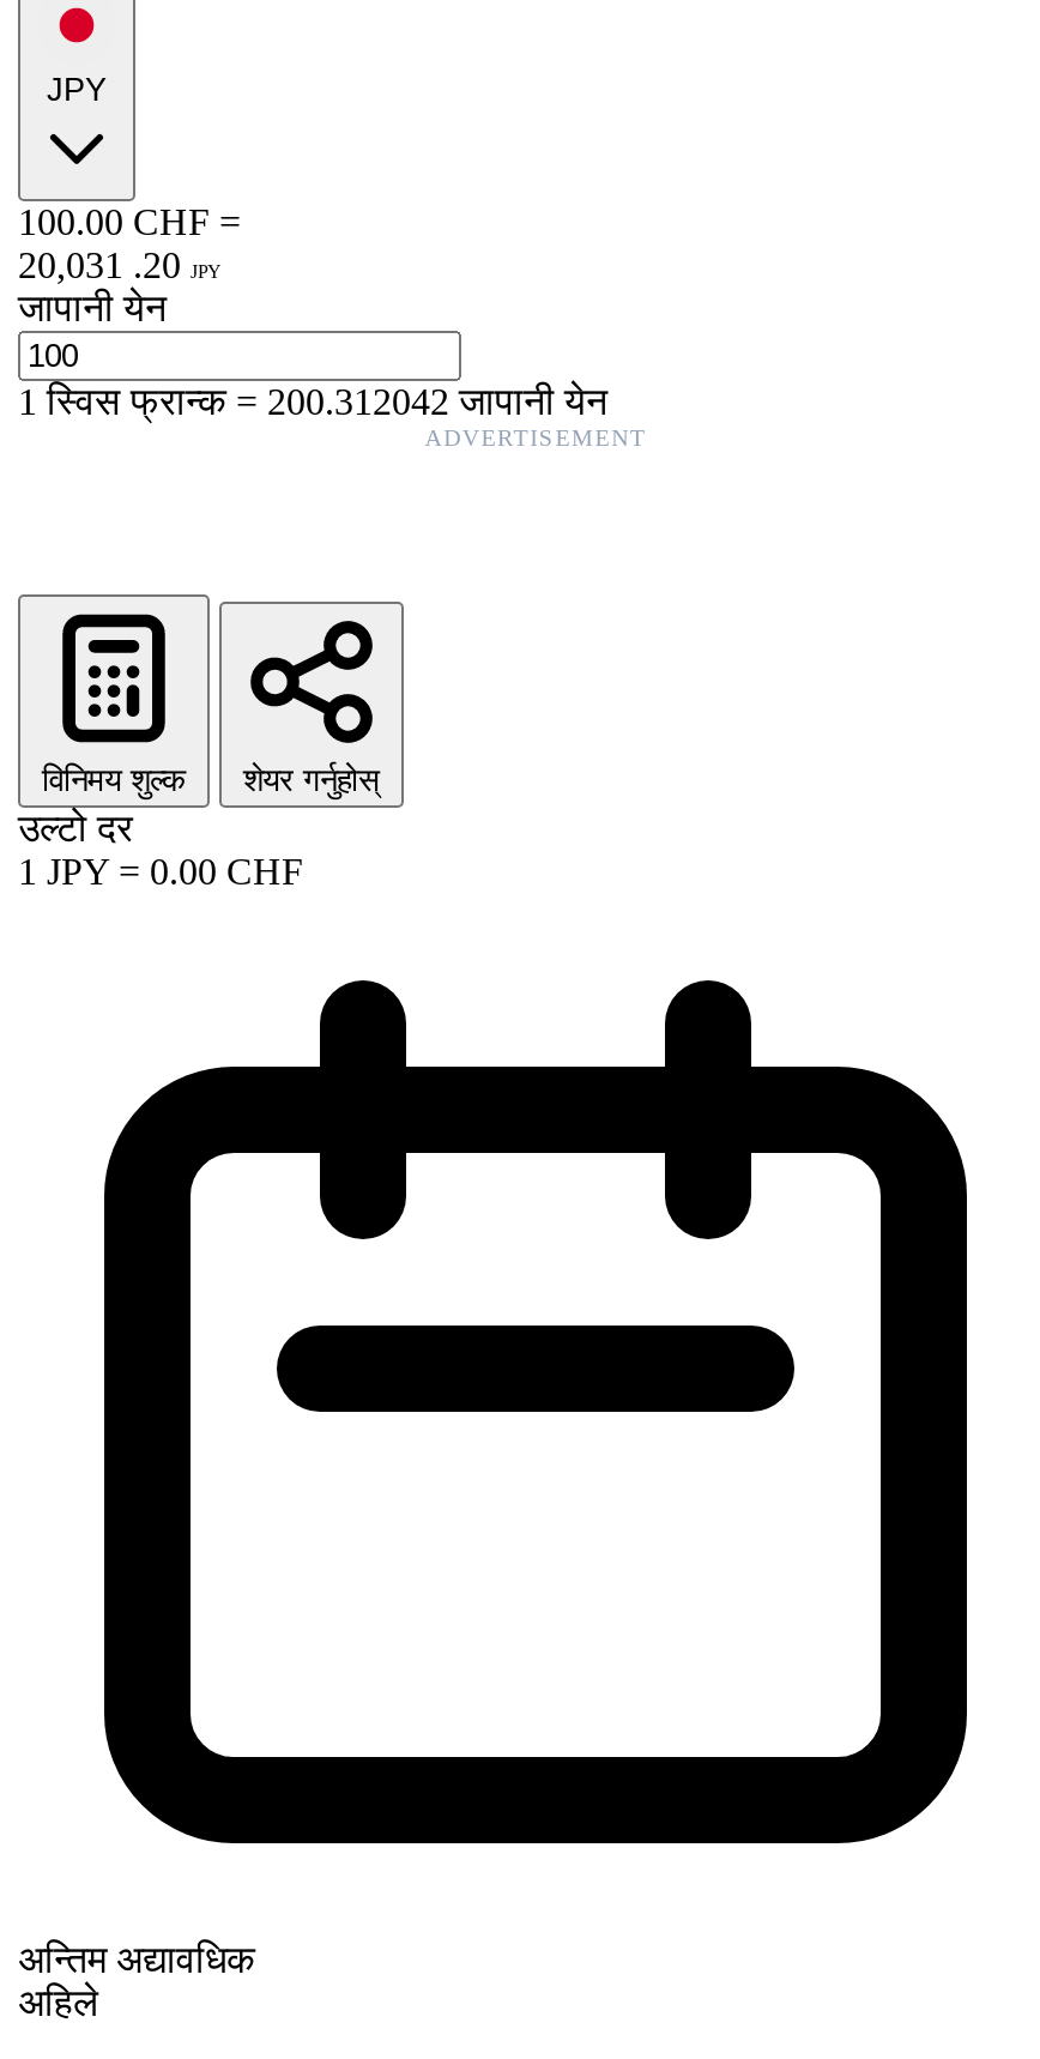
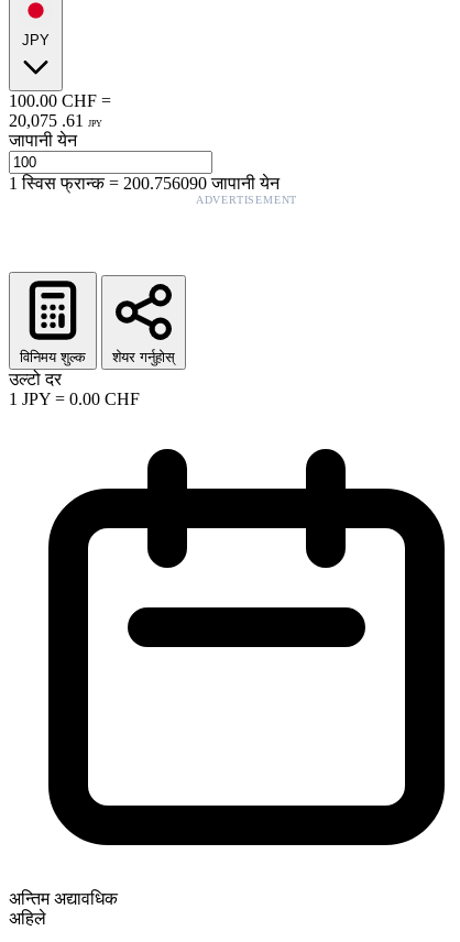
- 20,031 . 20 JPY
+ 20,075 . 61 JPY

- 1स्विस फ्रान्क=200.312042 जापानी येन
+ 1स्विस फ्रान्क=200.756090 जापानी येन
